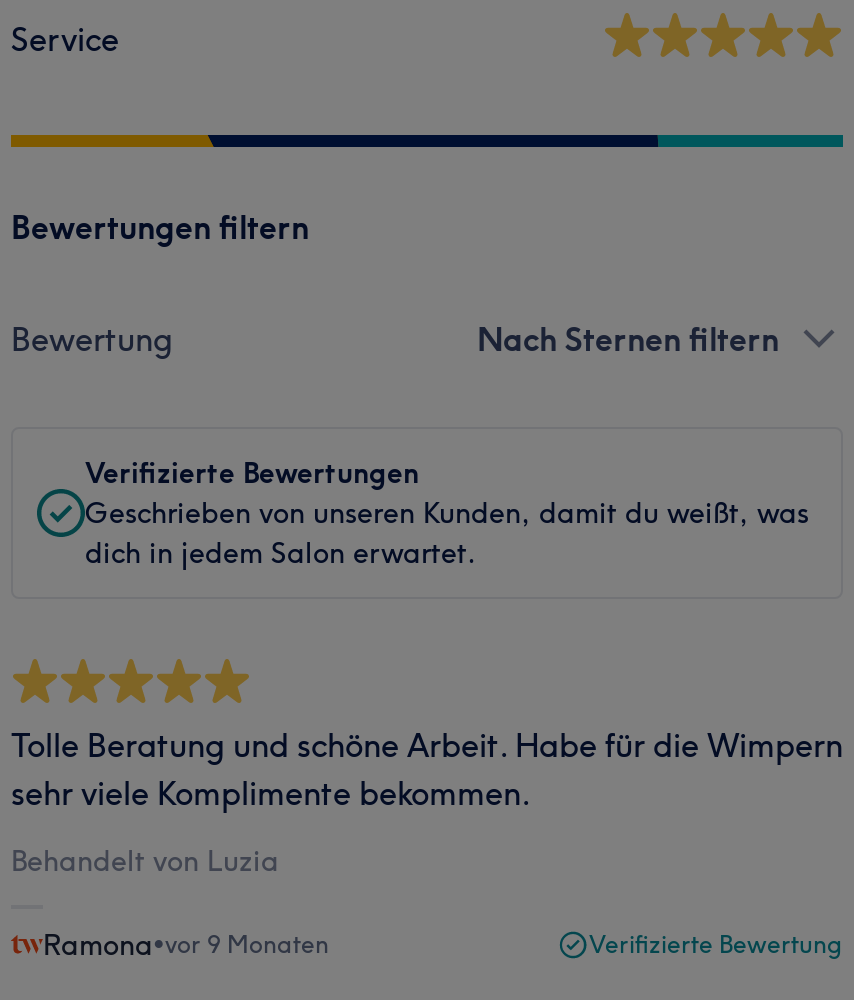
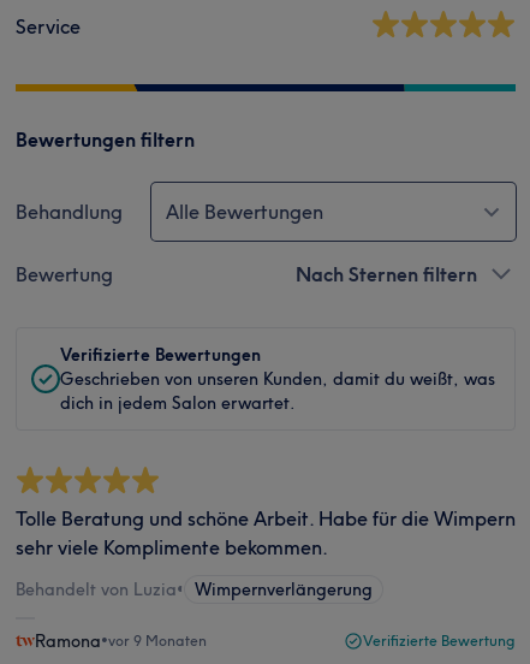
+ Behandlung
+ Alle Bewertungen

- Behandelt von Luzia
+ Behandelt von Luzia• Wimpernverlängerung
